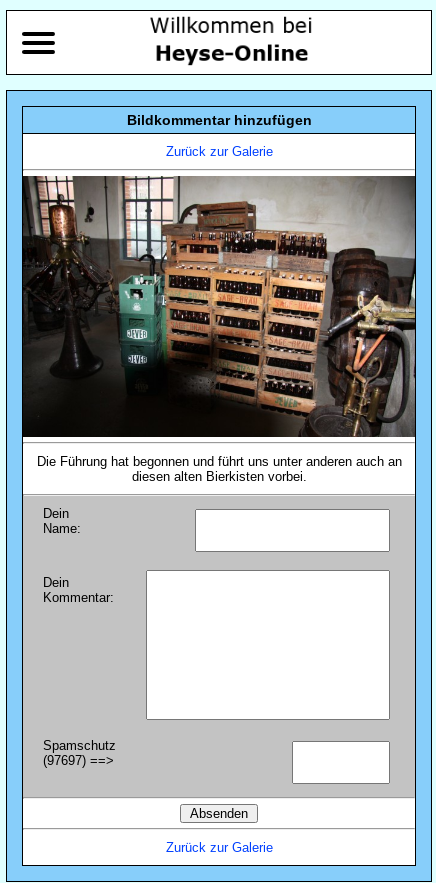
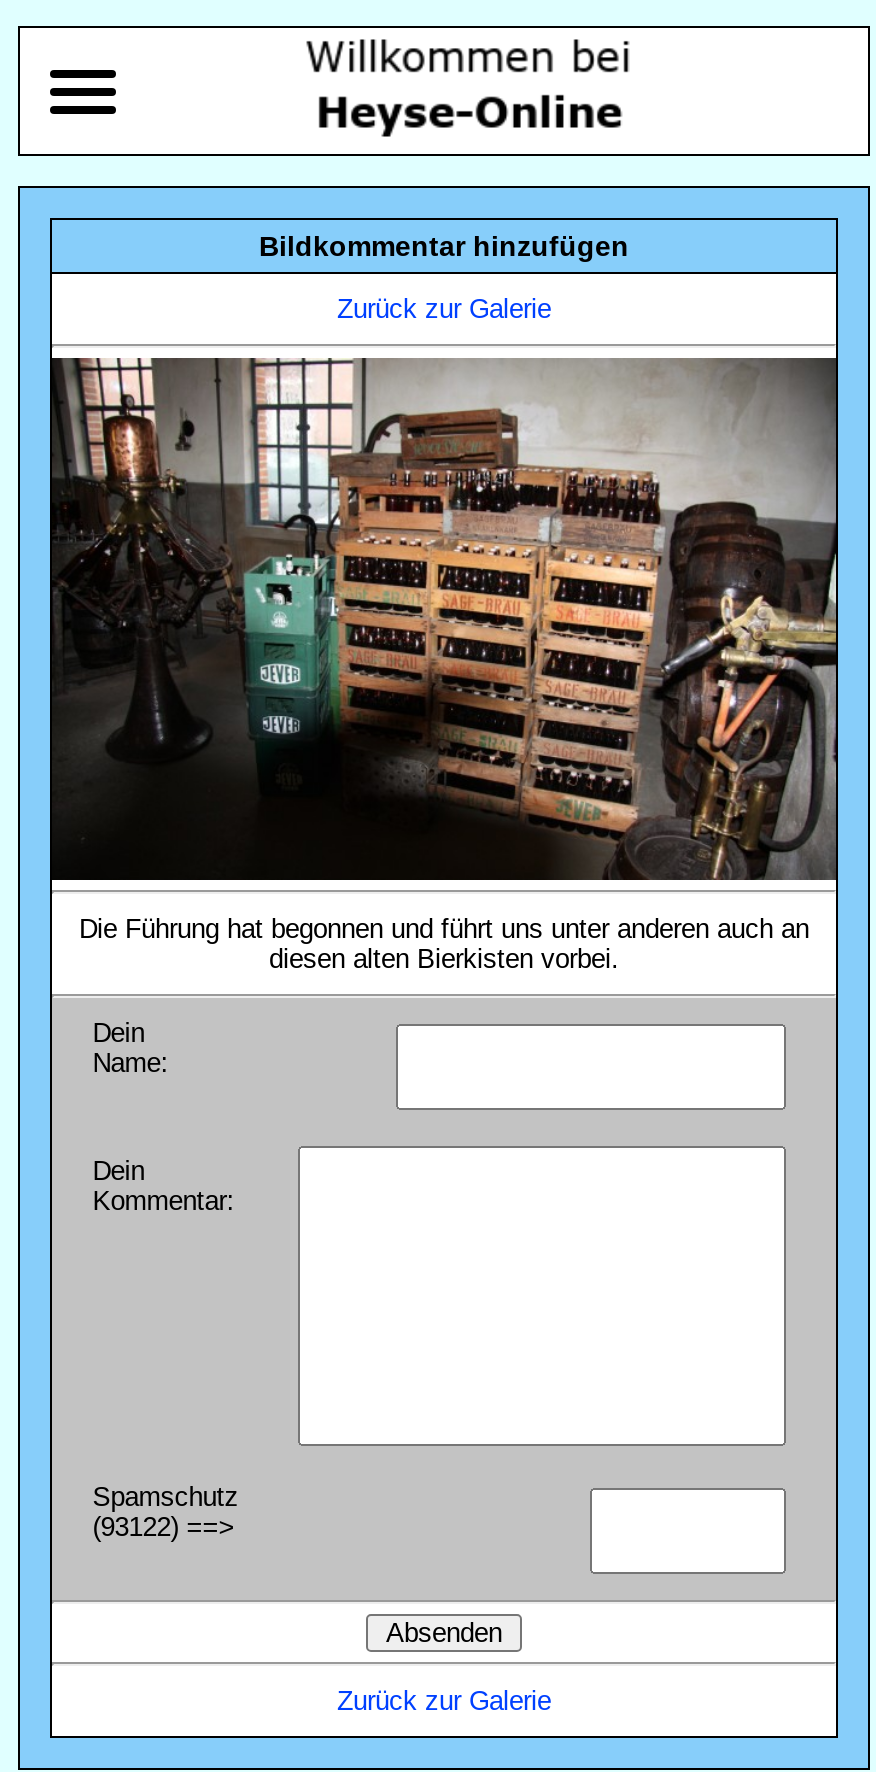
- (97697) ==>
+ (93122) ==>
